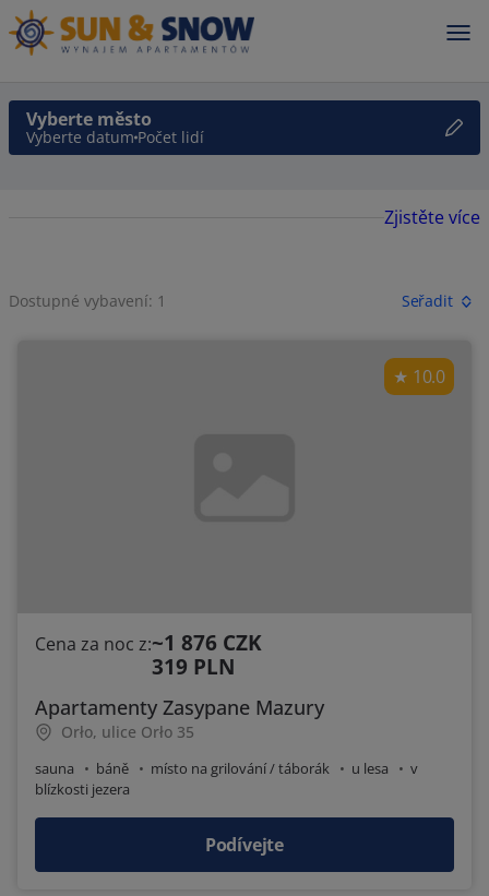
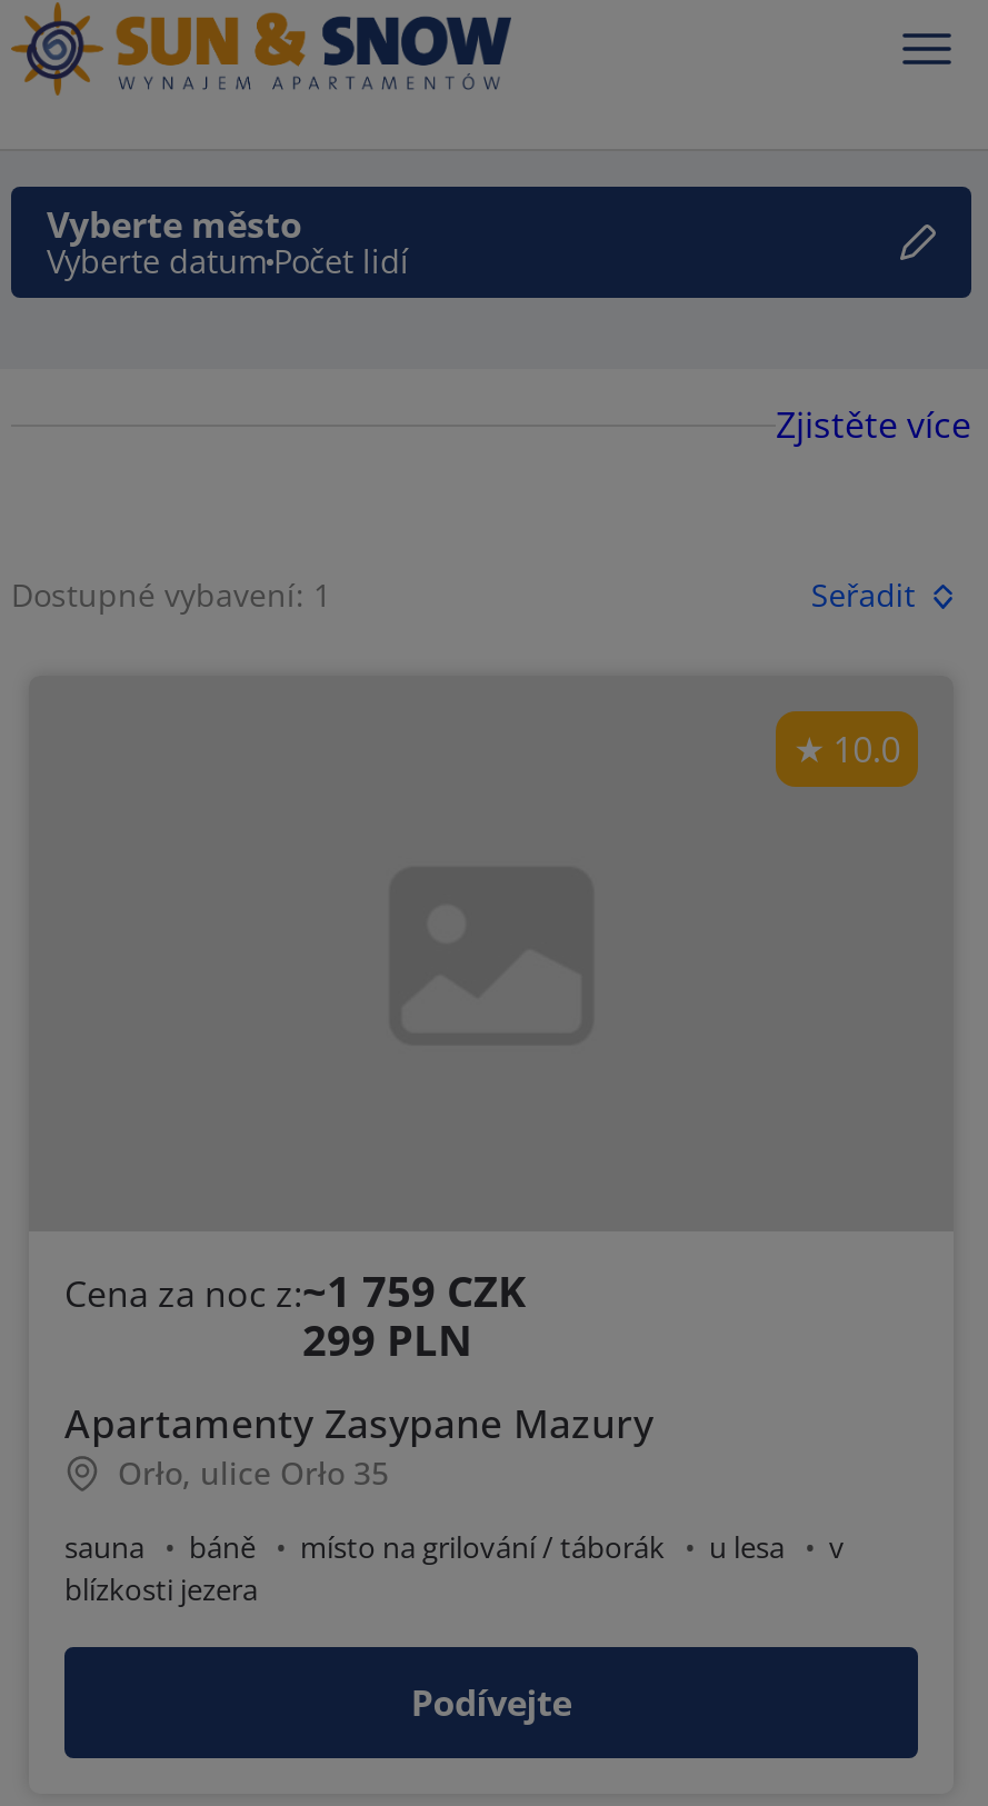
- Cena za noc z:~1 876 CZK
+ Cena za noc z:~1 759 CZK

- 319 PLN
+ 299 PLN
